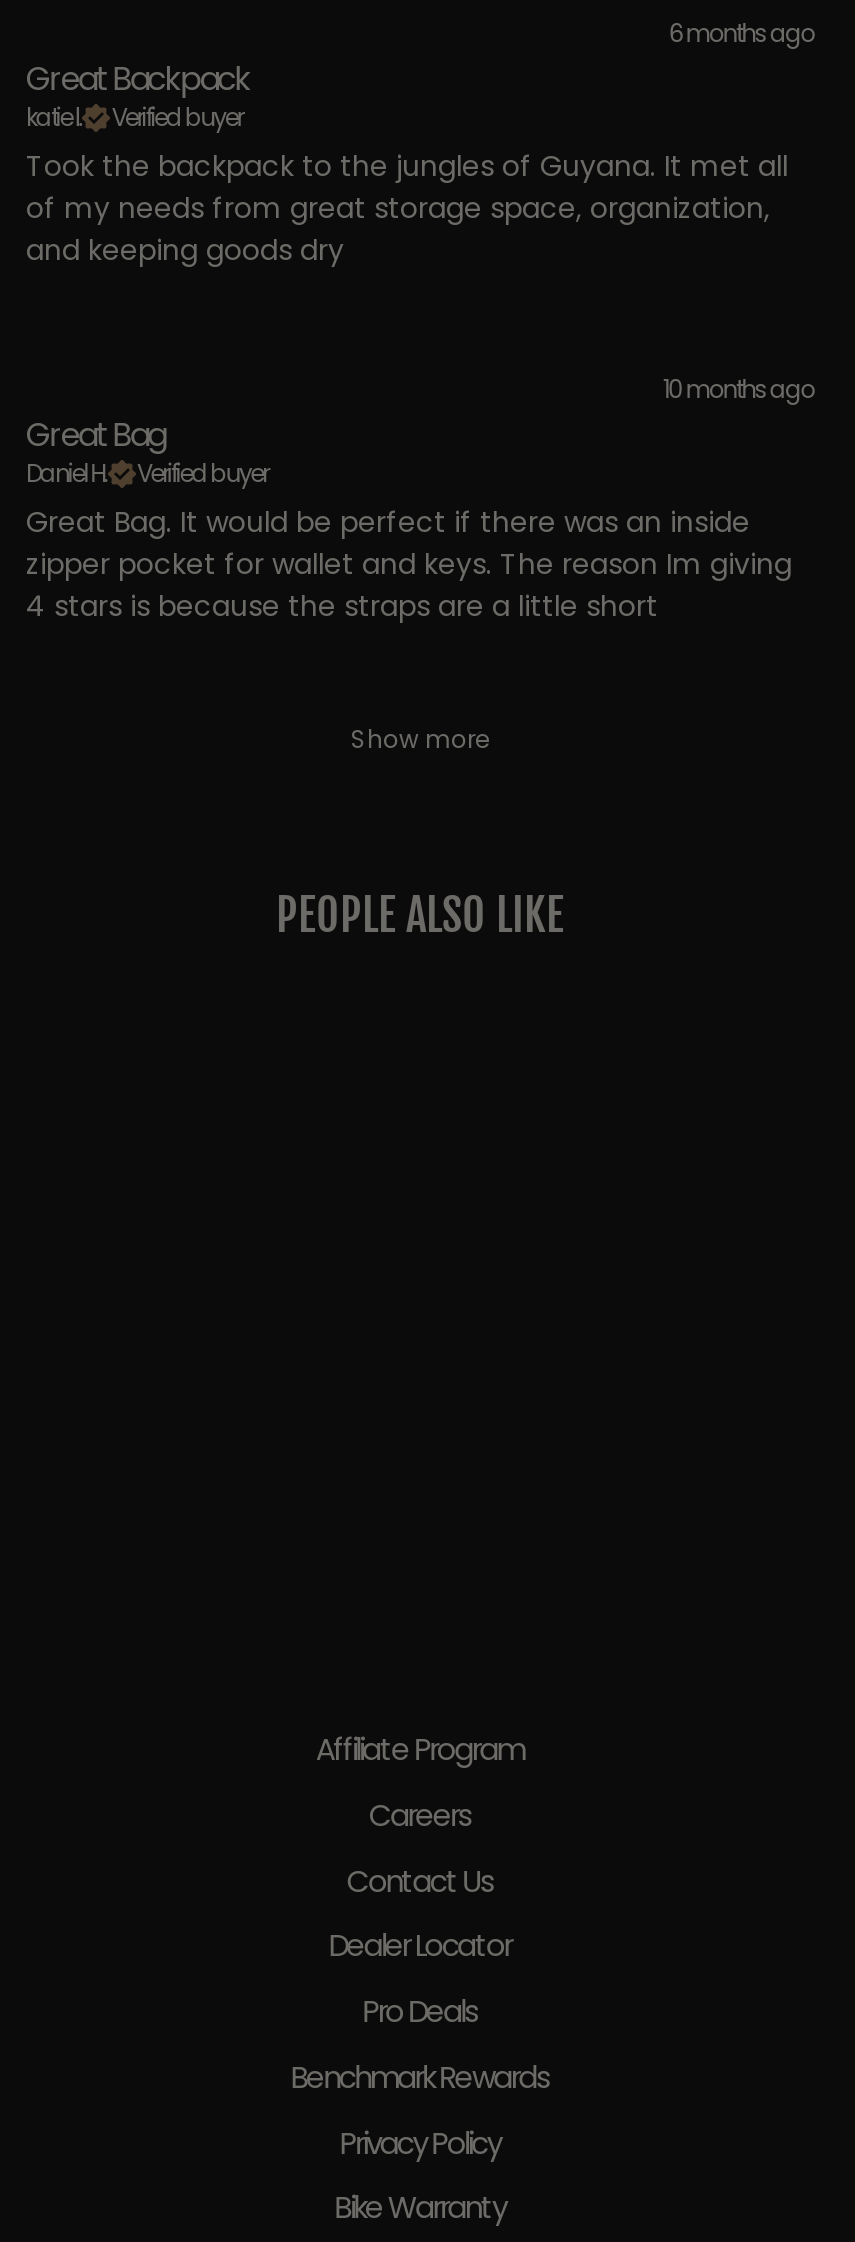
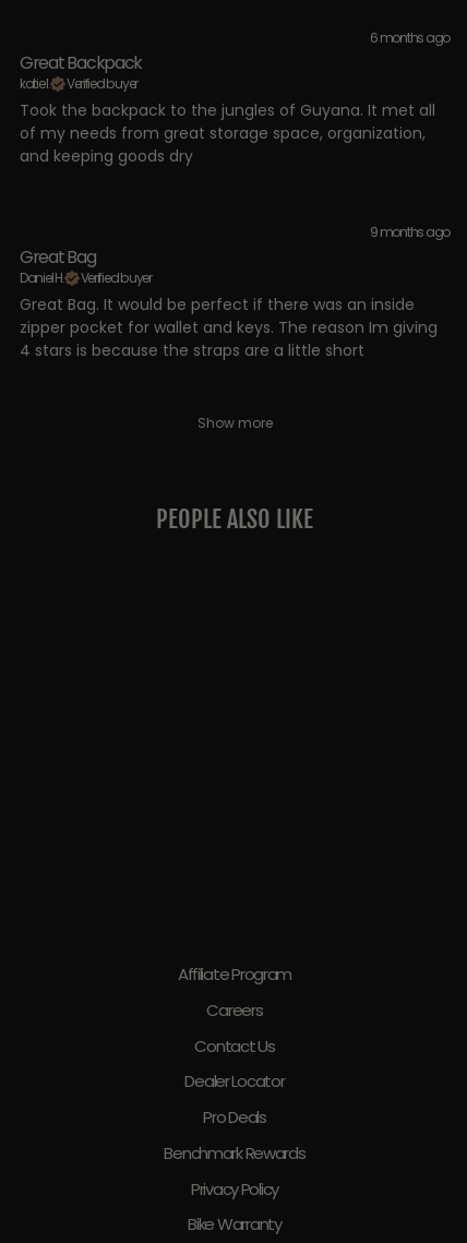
- 10 months ago
+ 9 months ago
